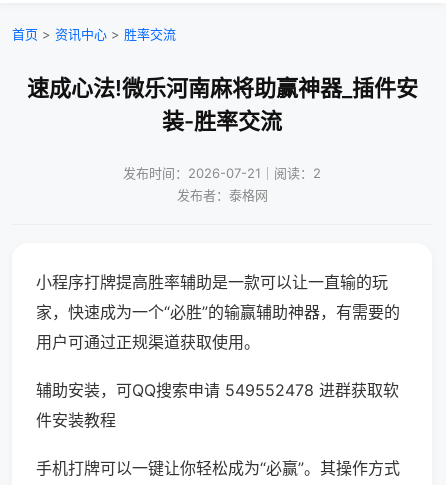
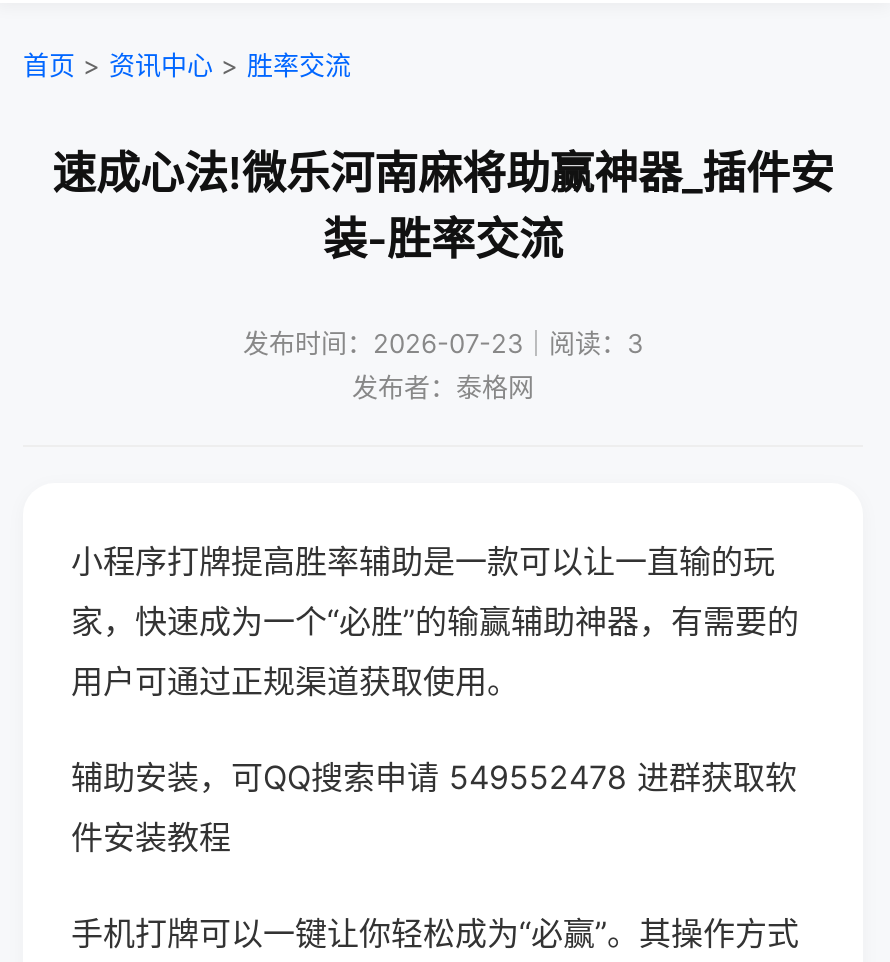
- 发布时间：2026-07-21｜阅读：2
+ 发布时间：2026-07-23｜阅读：3
